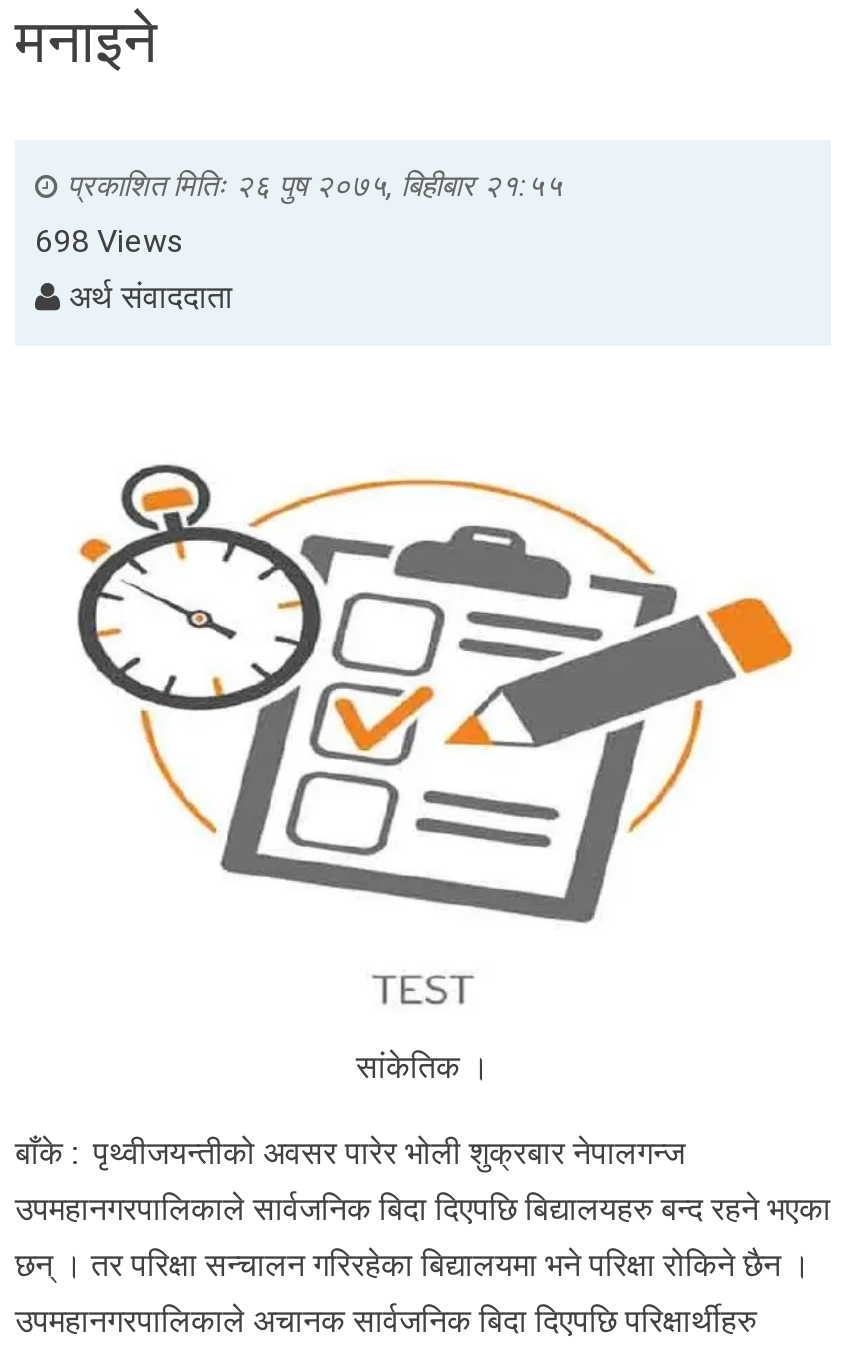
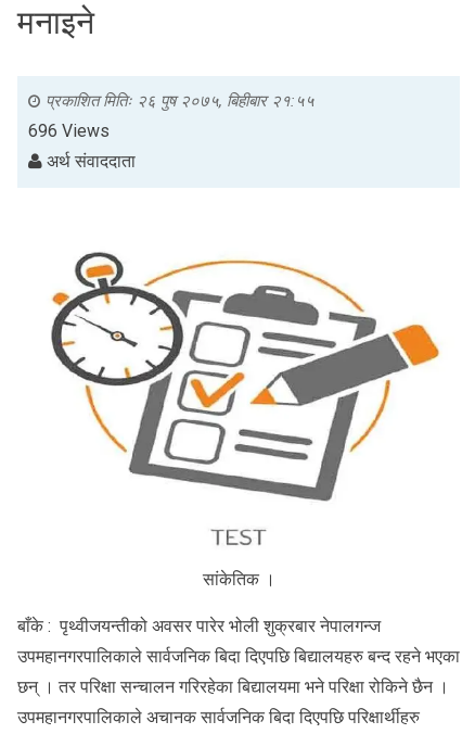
- 698 Views
+ 696 Views
